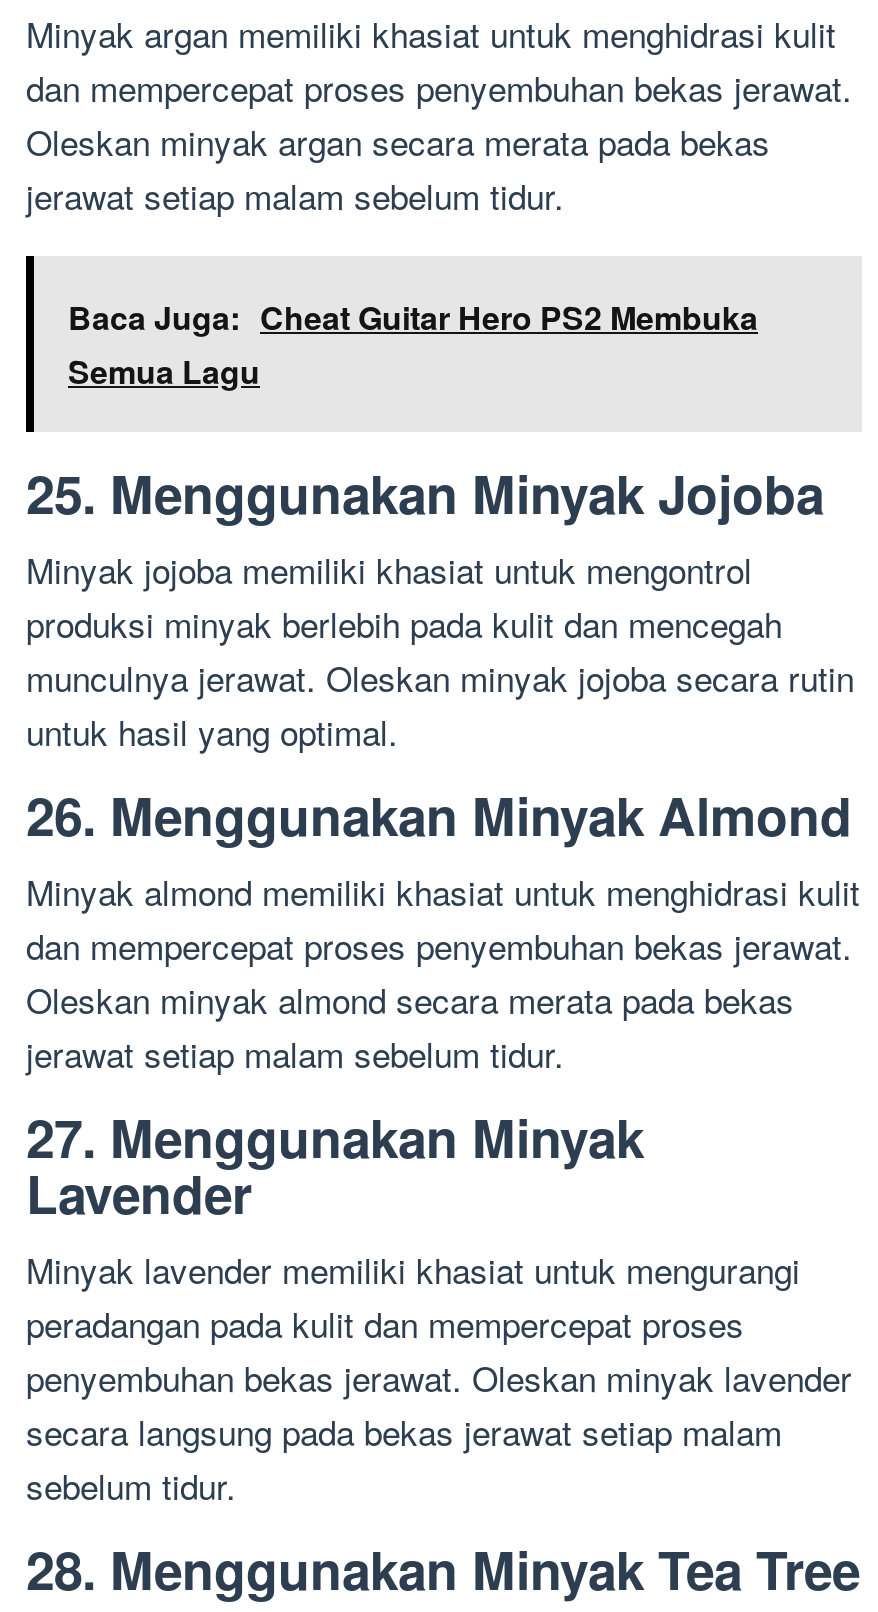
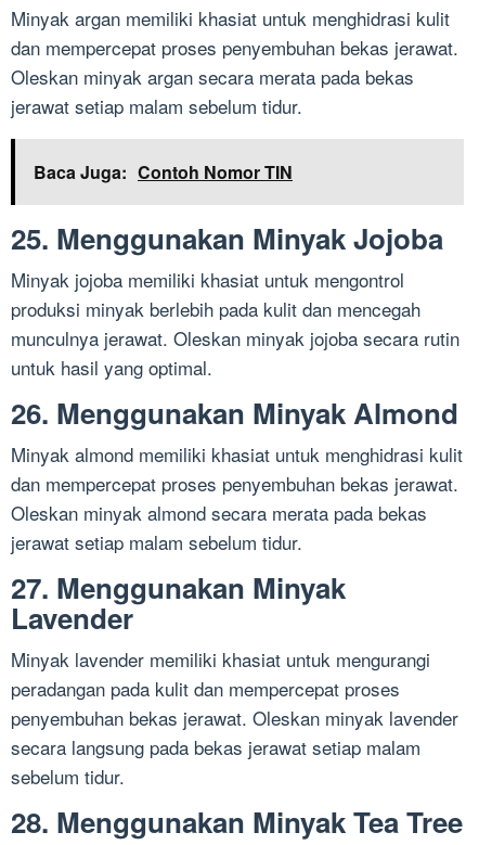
- Baca Juga: Cheat Guitar Hero PS2 Membuka
- Semua Lagu
+ Baca Juga: Contoh Nomor TIN
